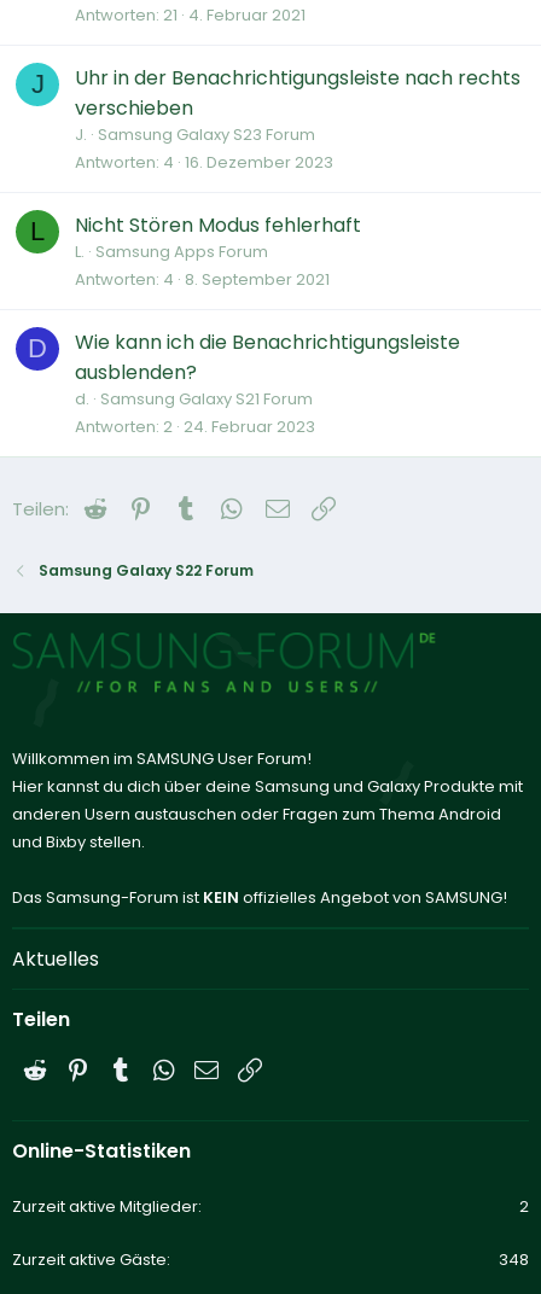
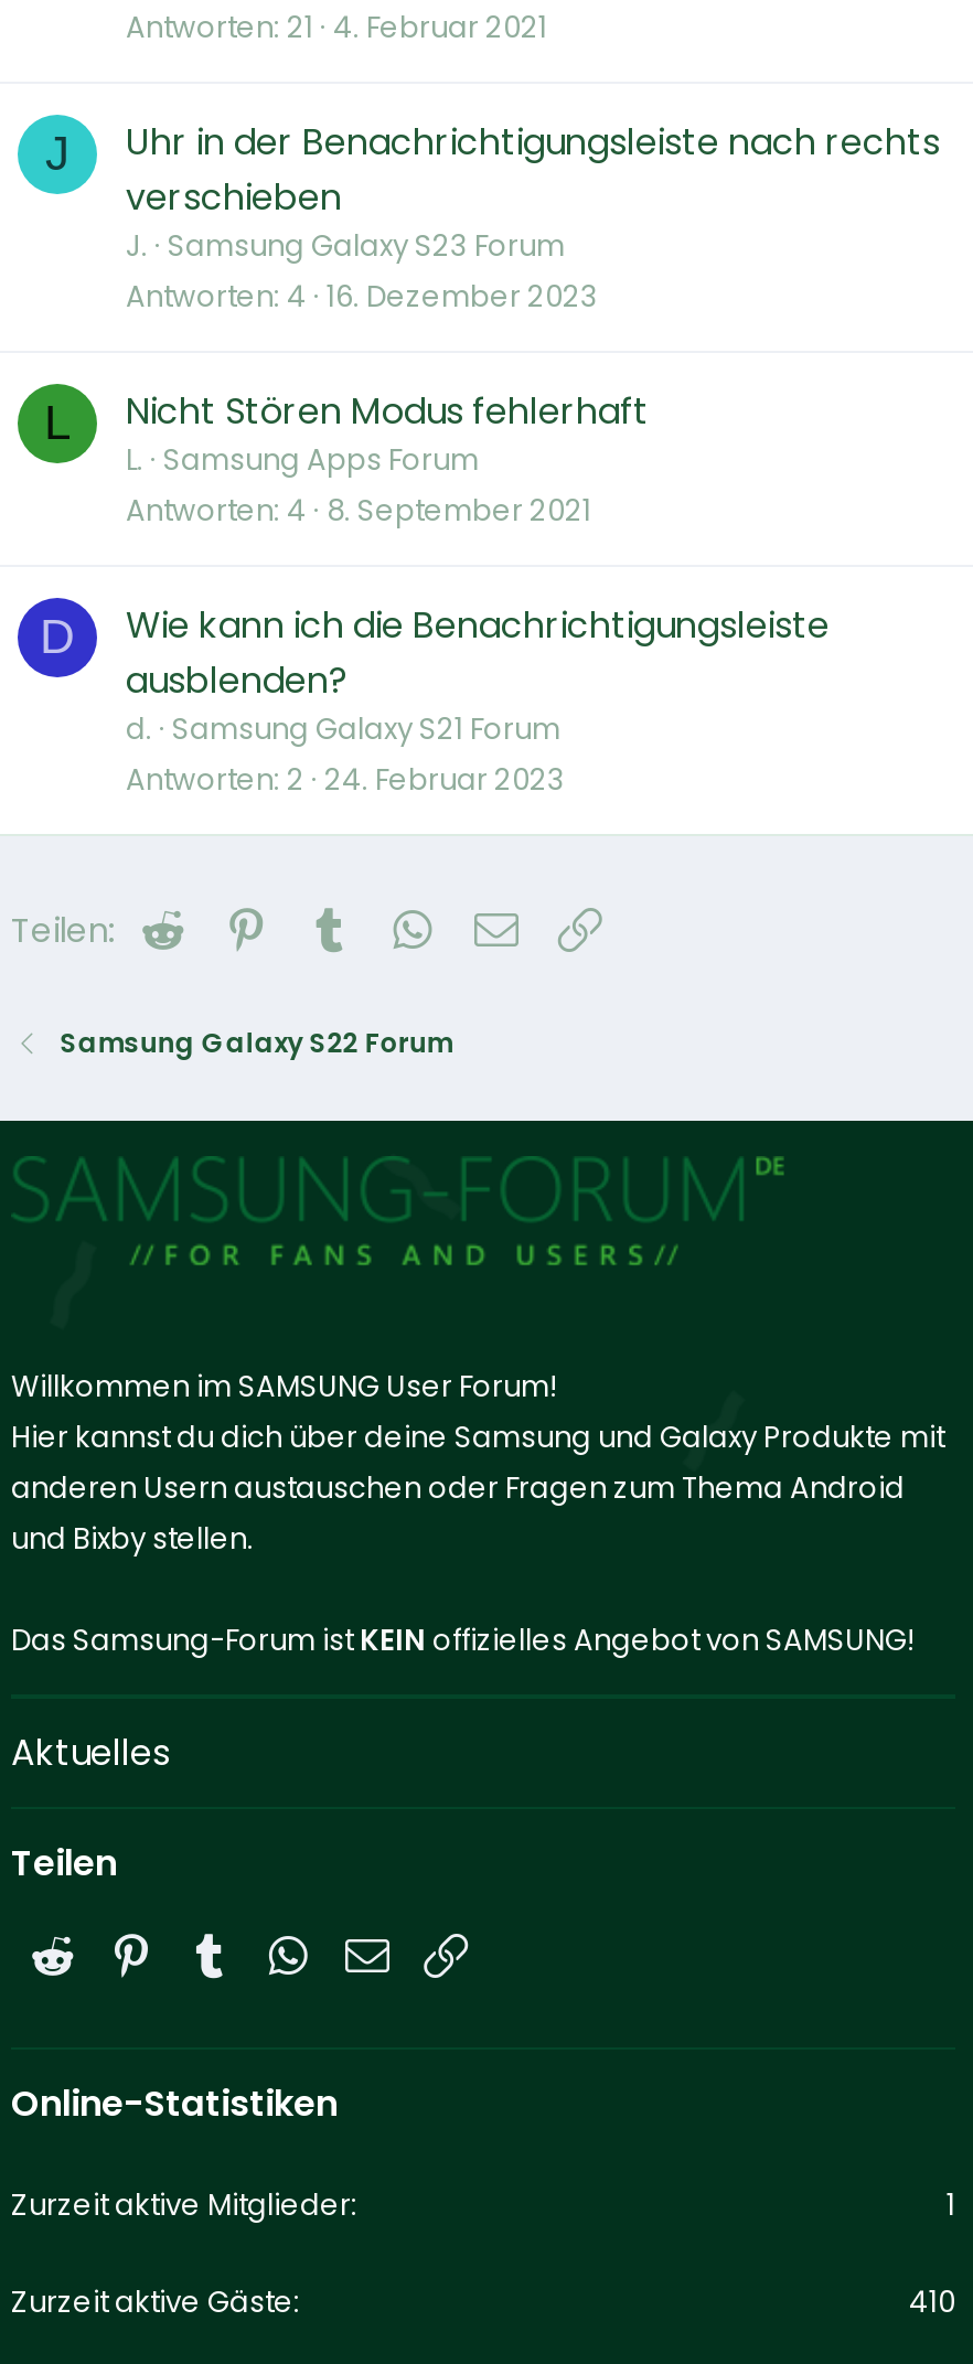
- 2
+ 1

- 348
+ 410
